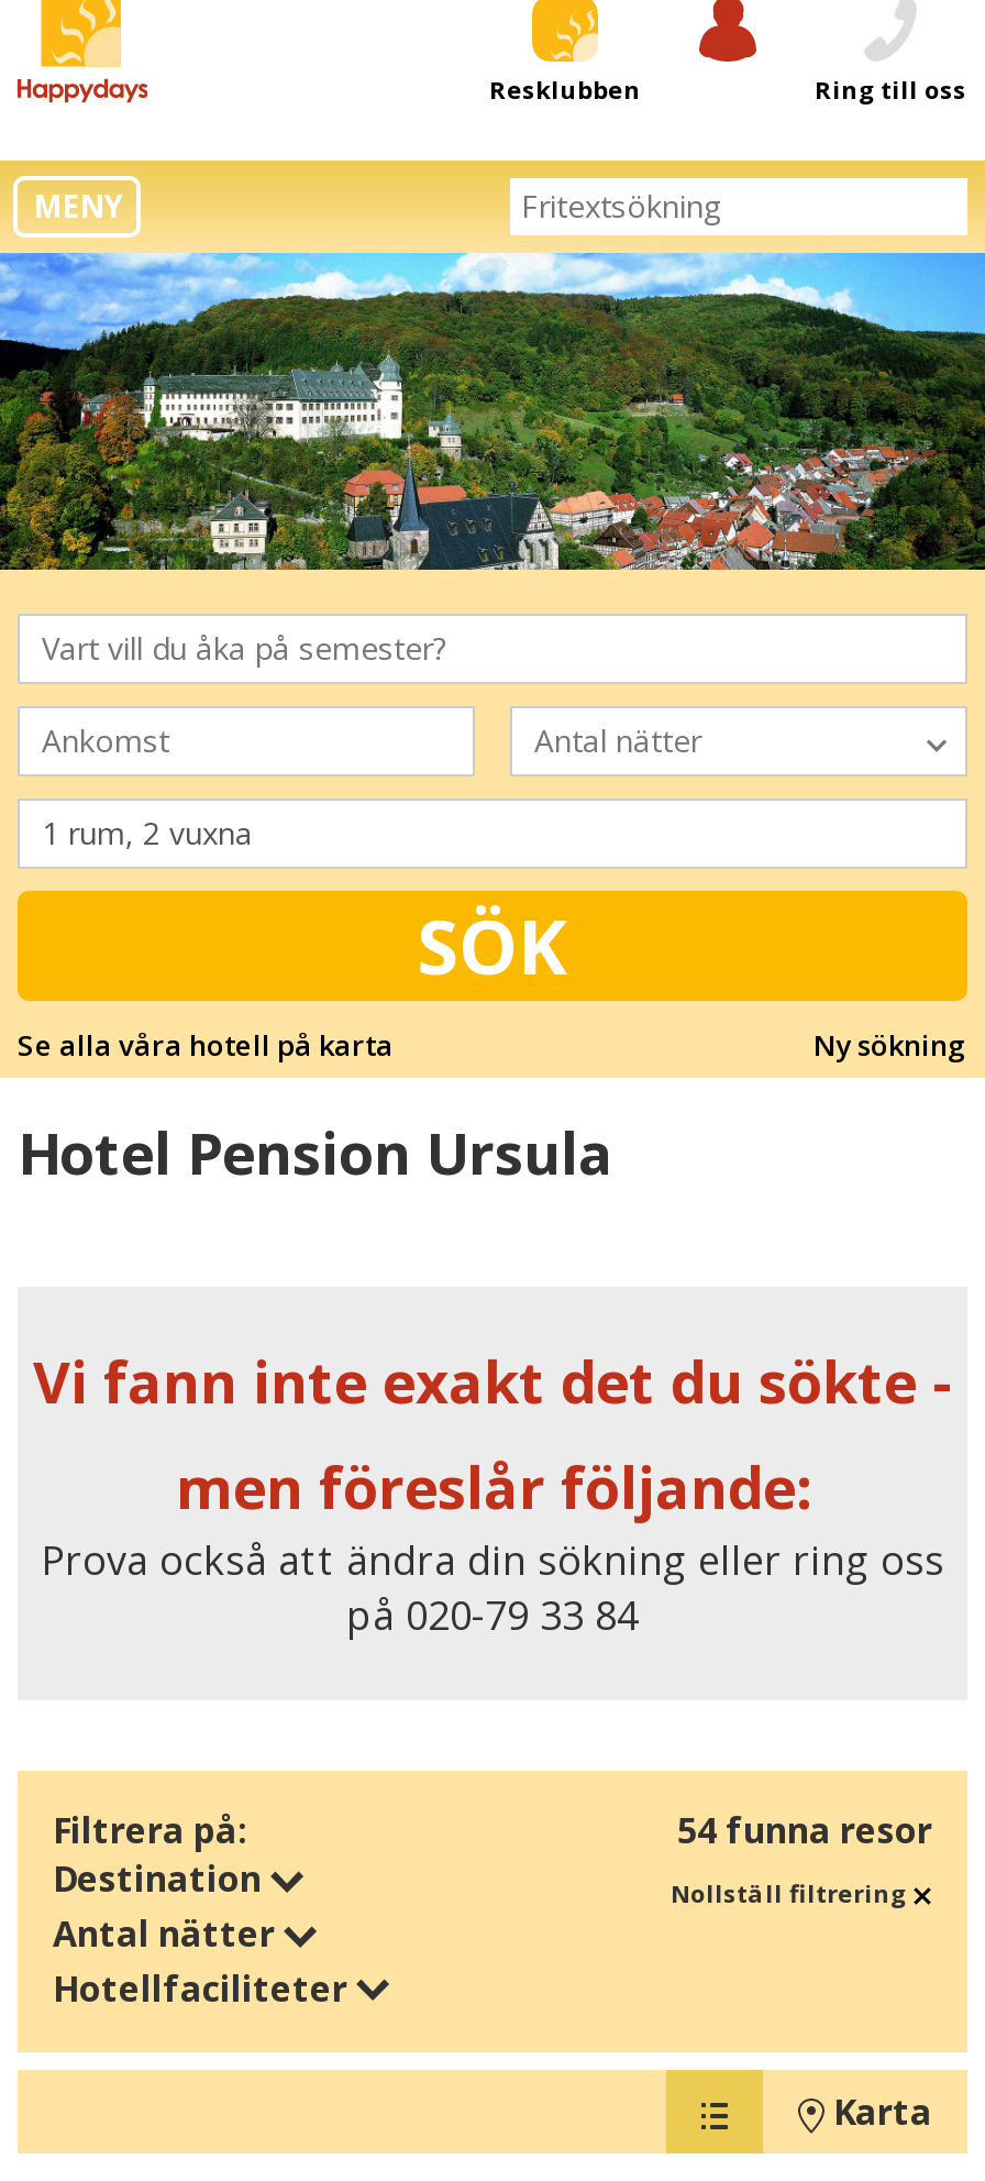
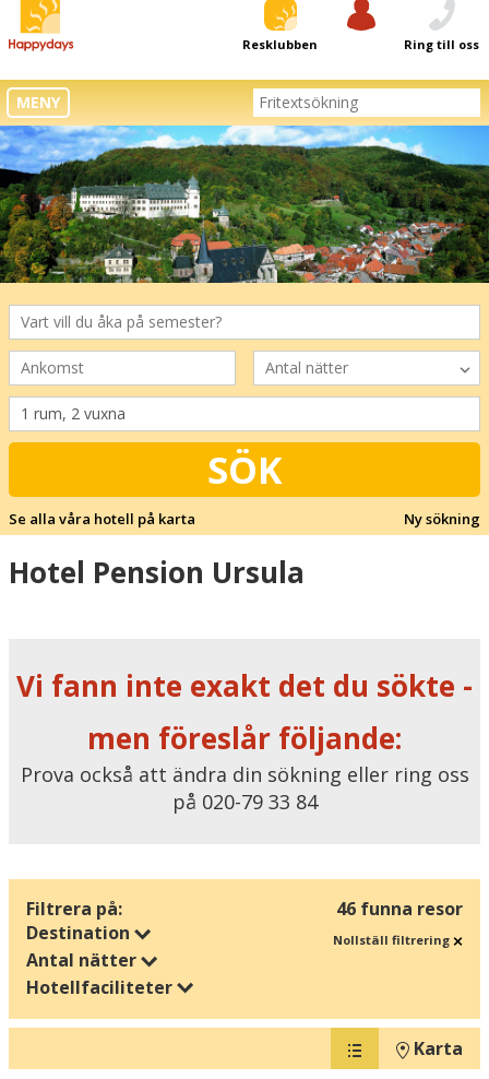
- 54 funna resor
+ 46 funna resor
